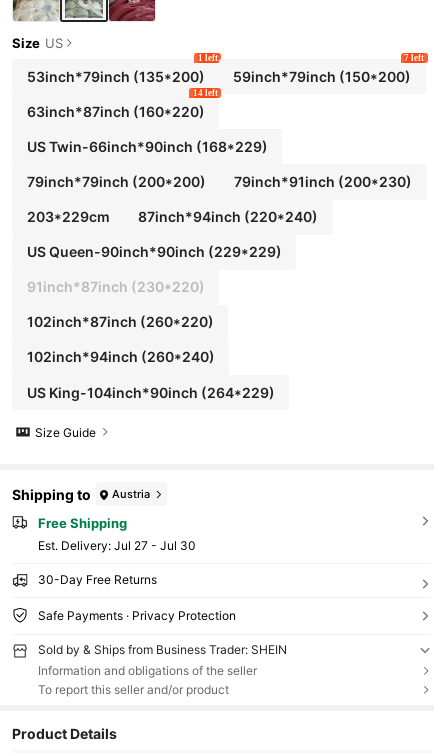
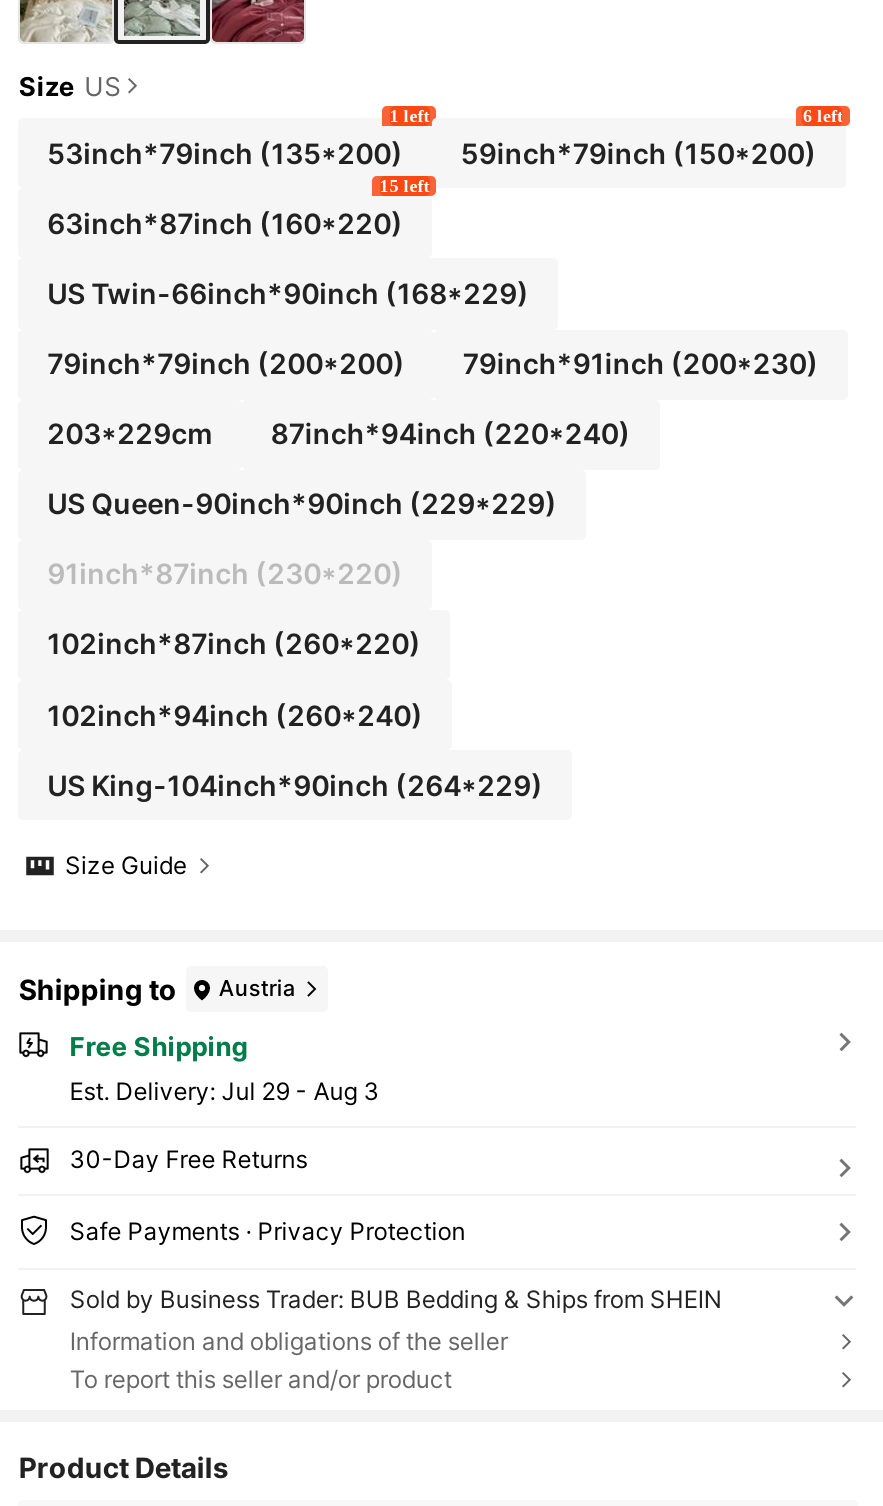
- 7 left
+ 6 left

- 14 left
+ 15 left

- Est. Delivery: Jul 27 - Jul 30
+ Est. Delivery: Jul 29 - Aug 3

- Sold by & Ships from Business Trader: SHEIN
+ Sold by Business Trader: BUB Bedding & Ships from SHEIN
